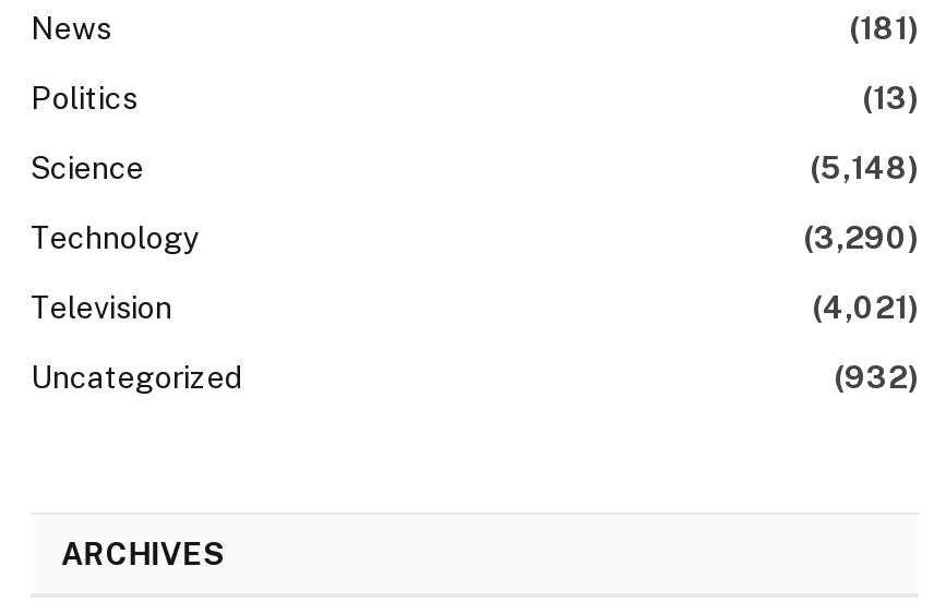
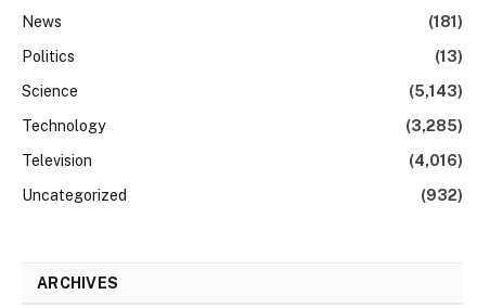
- (5,148)
+ (5,143)

- (3,290)
+ (3,285)

- (4,021)
+ (4,016)
